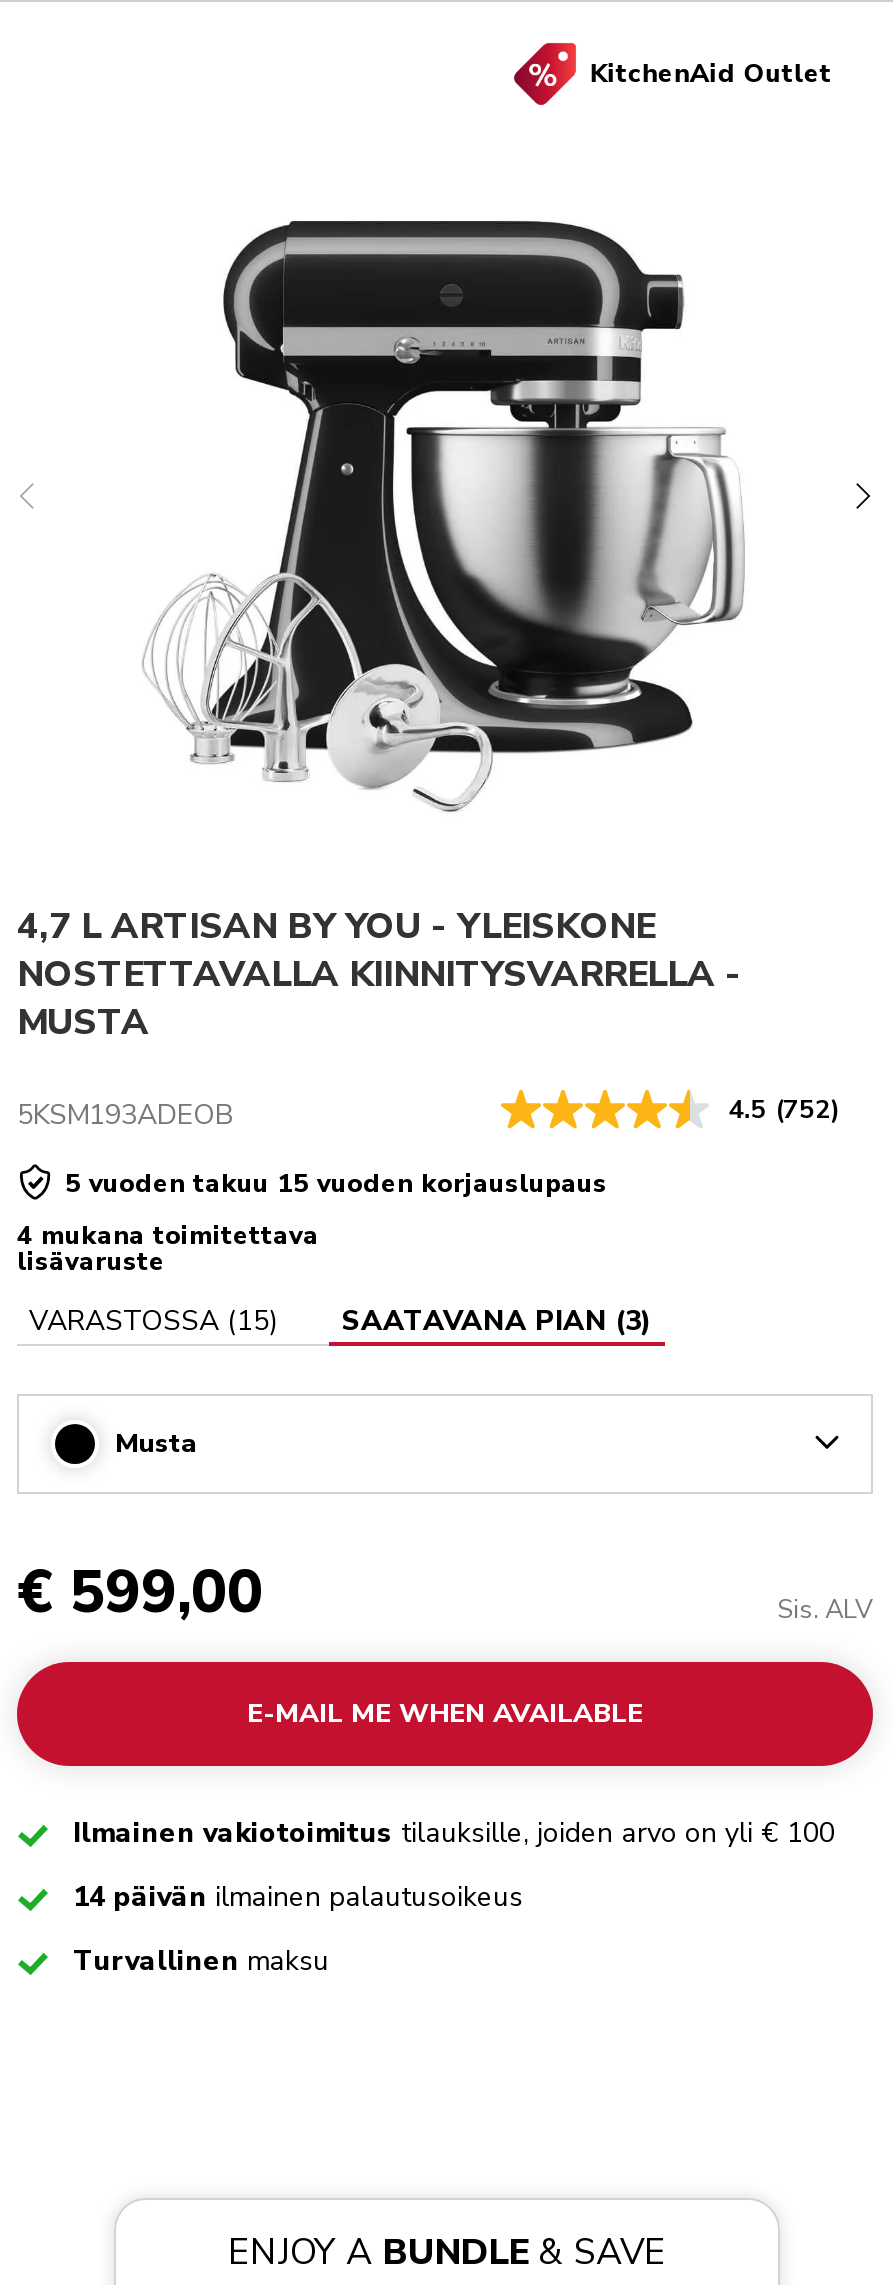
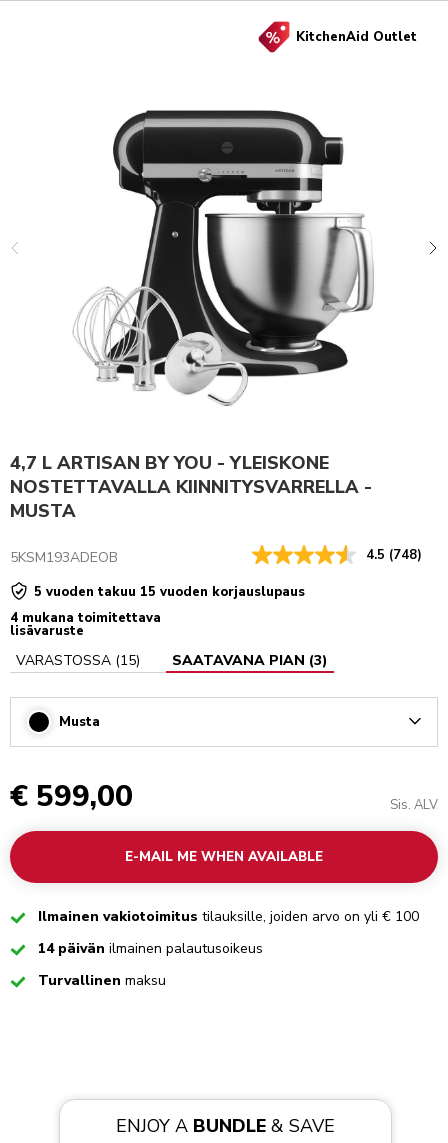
- 4.5 (752)
+ 4.5 (748)
